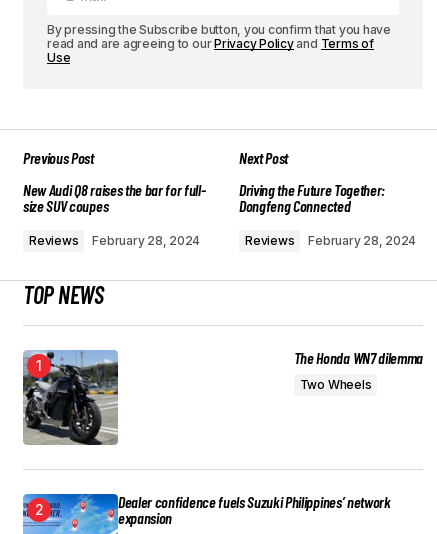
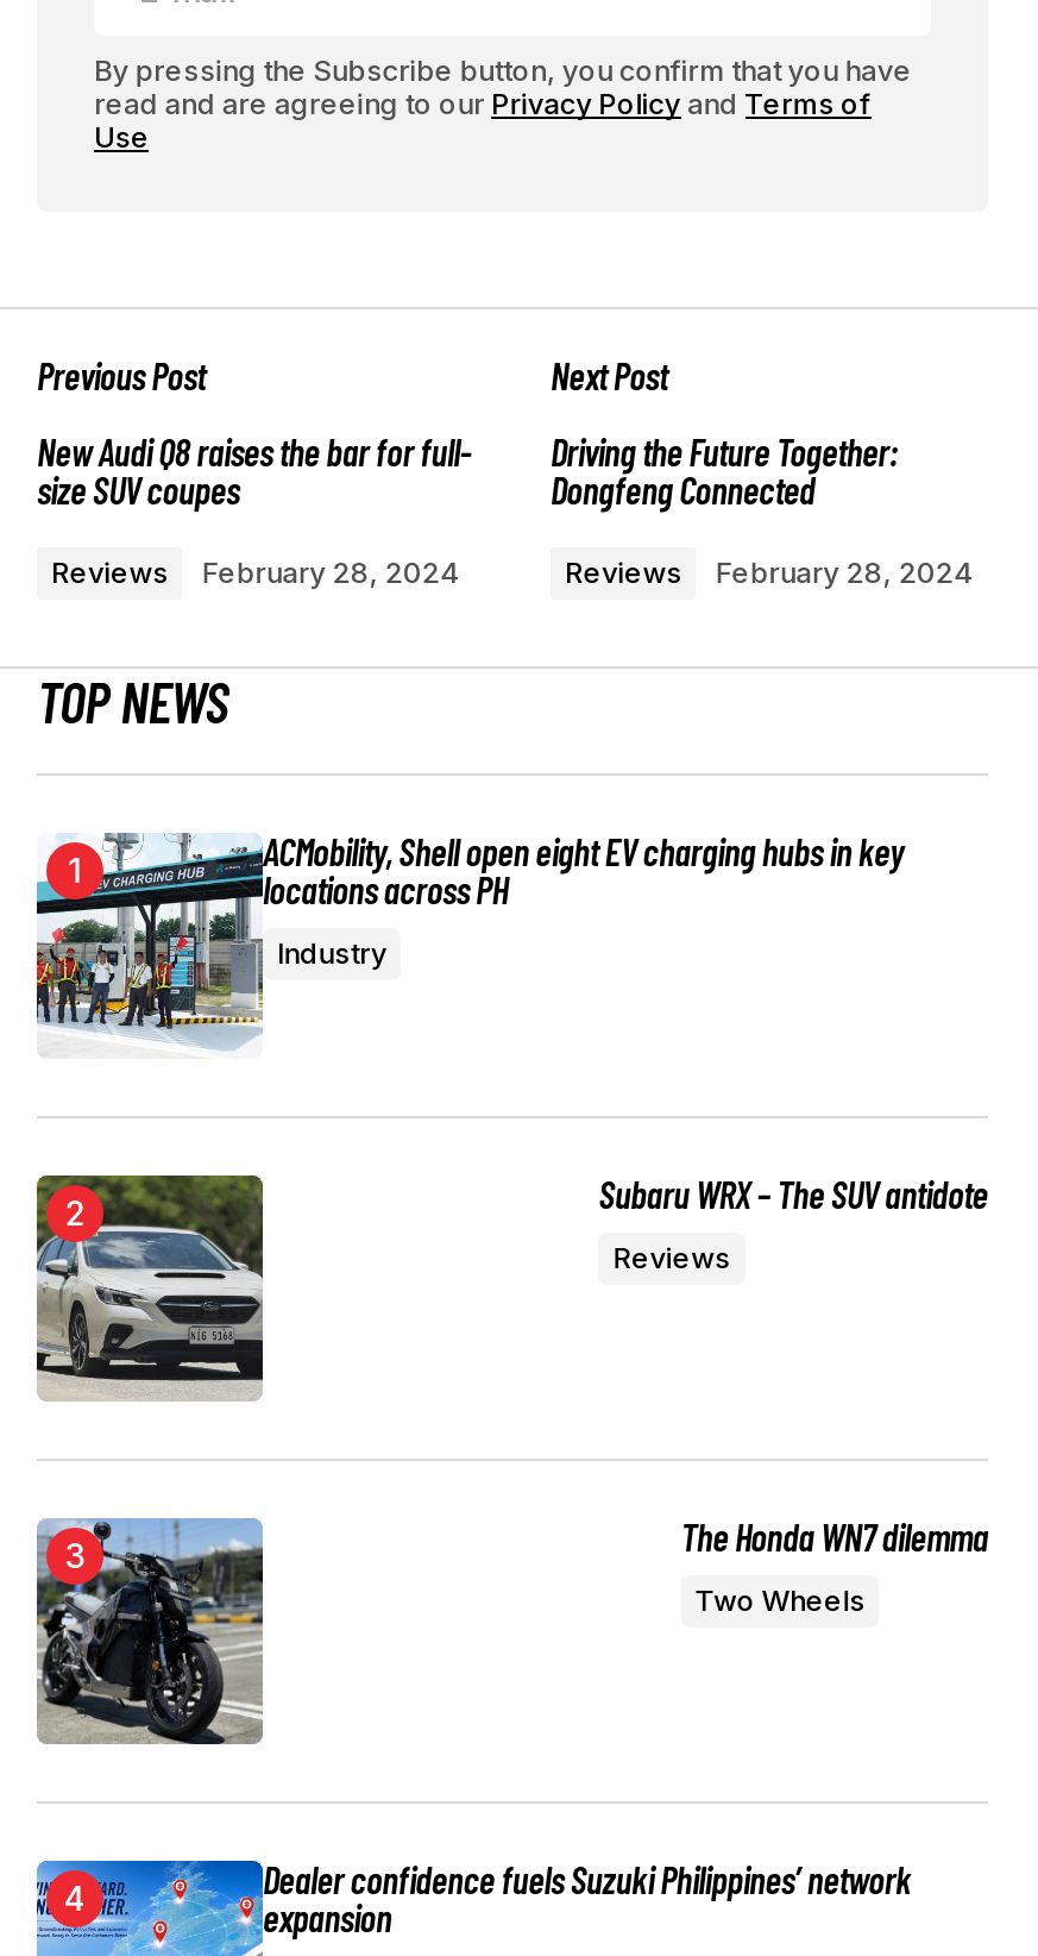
+ [image]
+ ACMobility, Shell open eight EV charging hubs in key
+ locations across PH
+ Industry

+ [image]

+ Subaru WRX – The SUV antidote
+ Reviews
